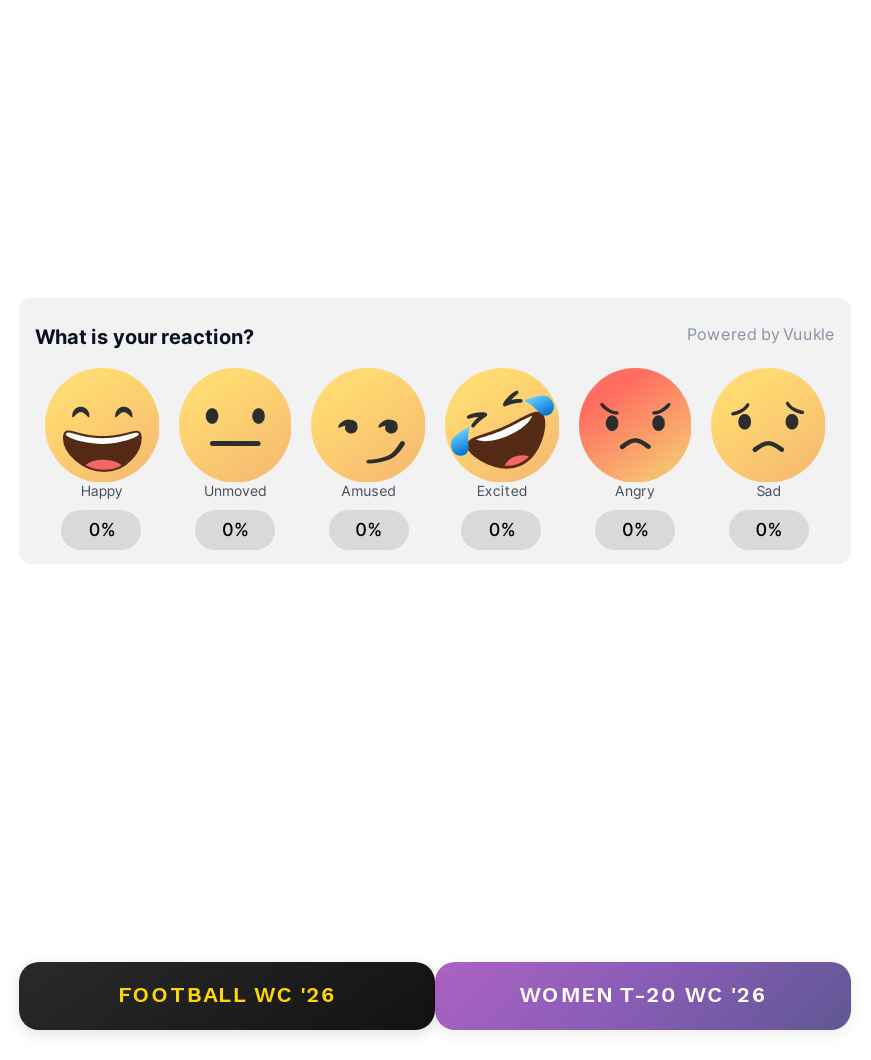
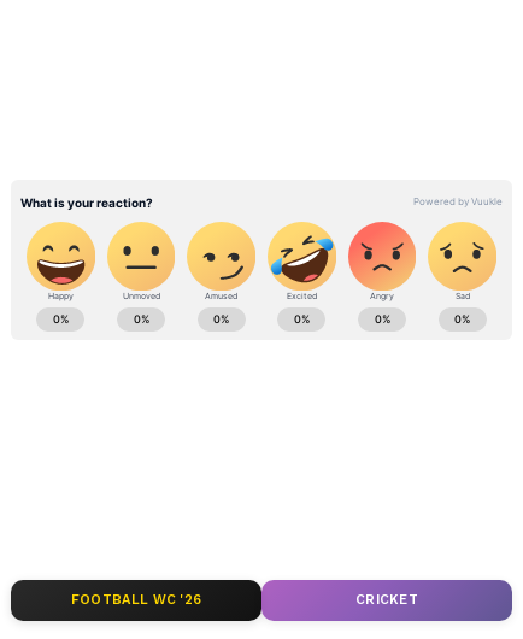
- WOMEN T-20 WC '26
+ CRICKET
